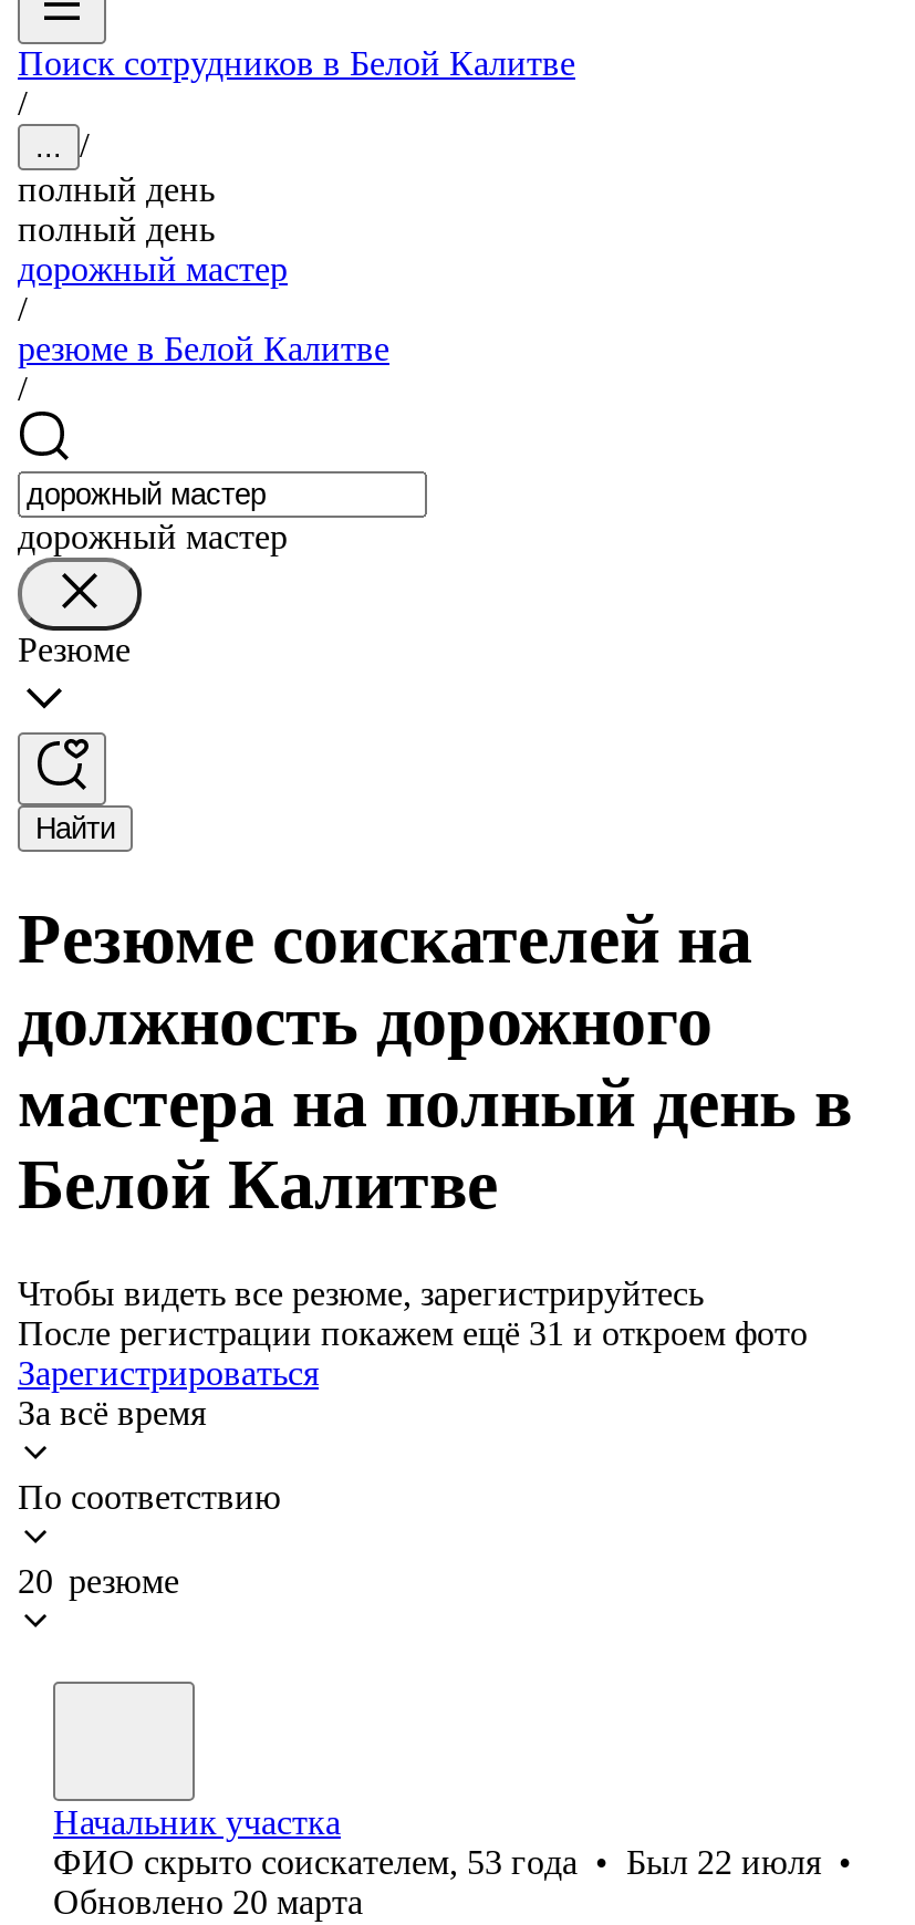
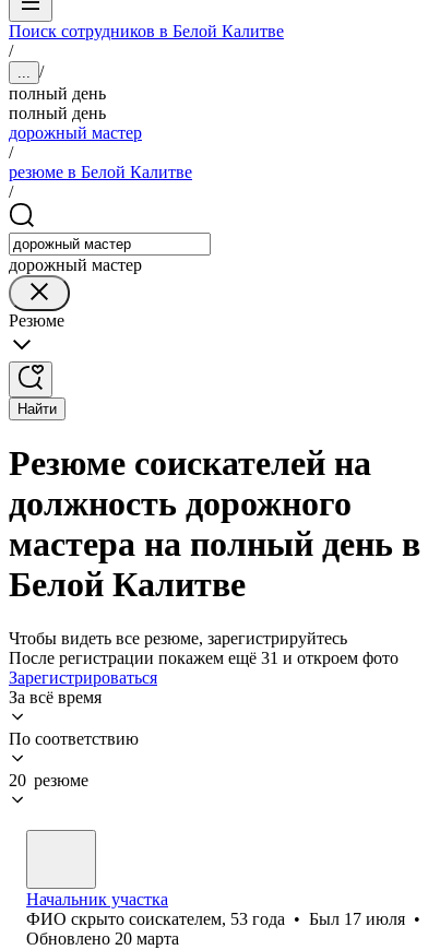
- ФИО скрыто соискателем, 53 года • Был 22 июля •
+ ФИО скрыто соискателем, 53 года • Был 17 июля •
